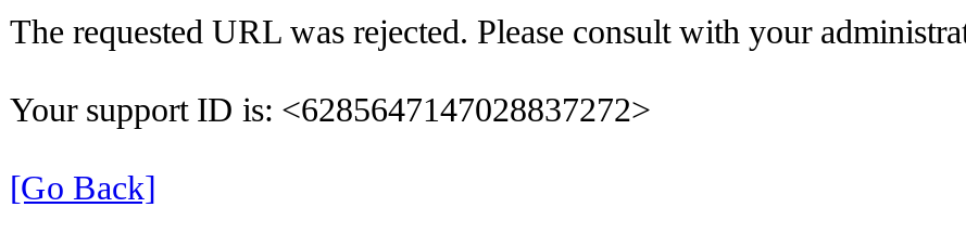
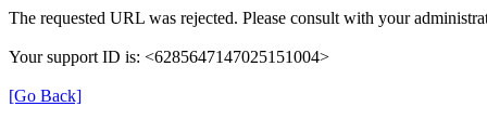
- Your support ID is: <6285647147028837272>
+ Your support ID is: <6285647147025151004>
